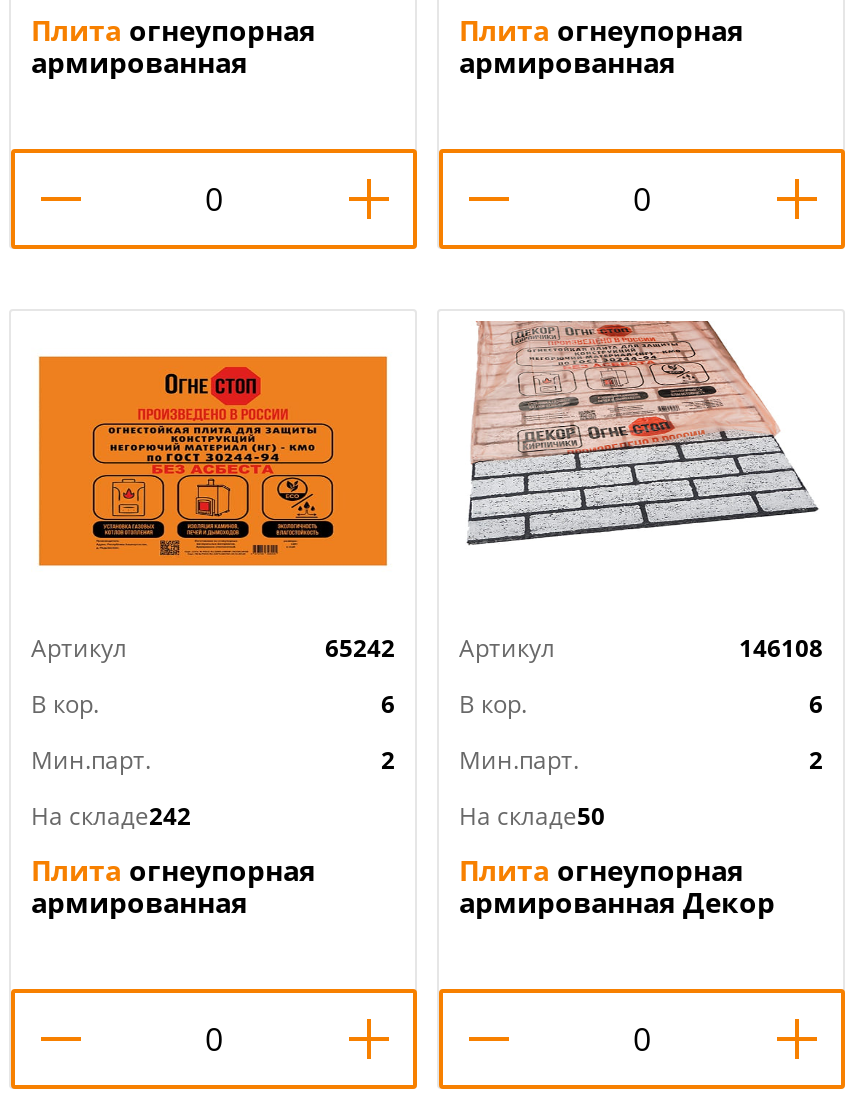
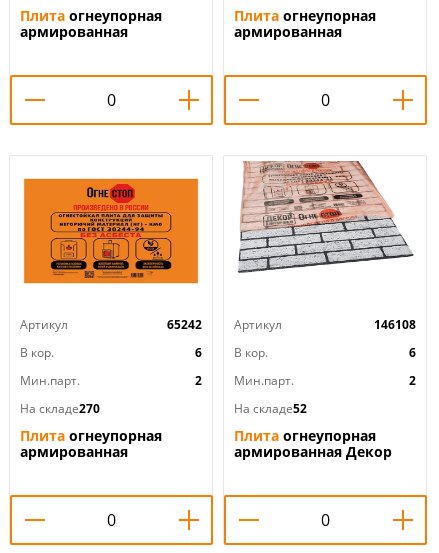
- На складе242
+ На складе270

- На складе50
+ На складе52
